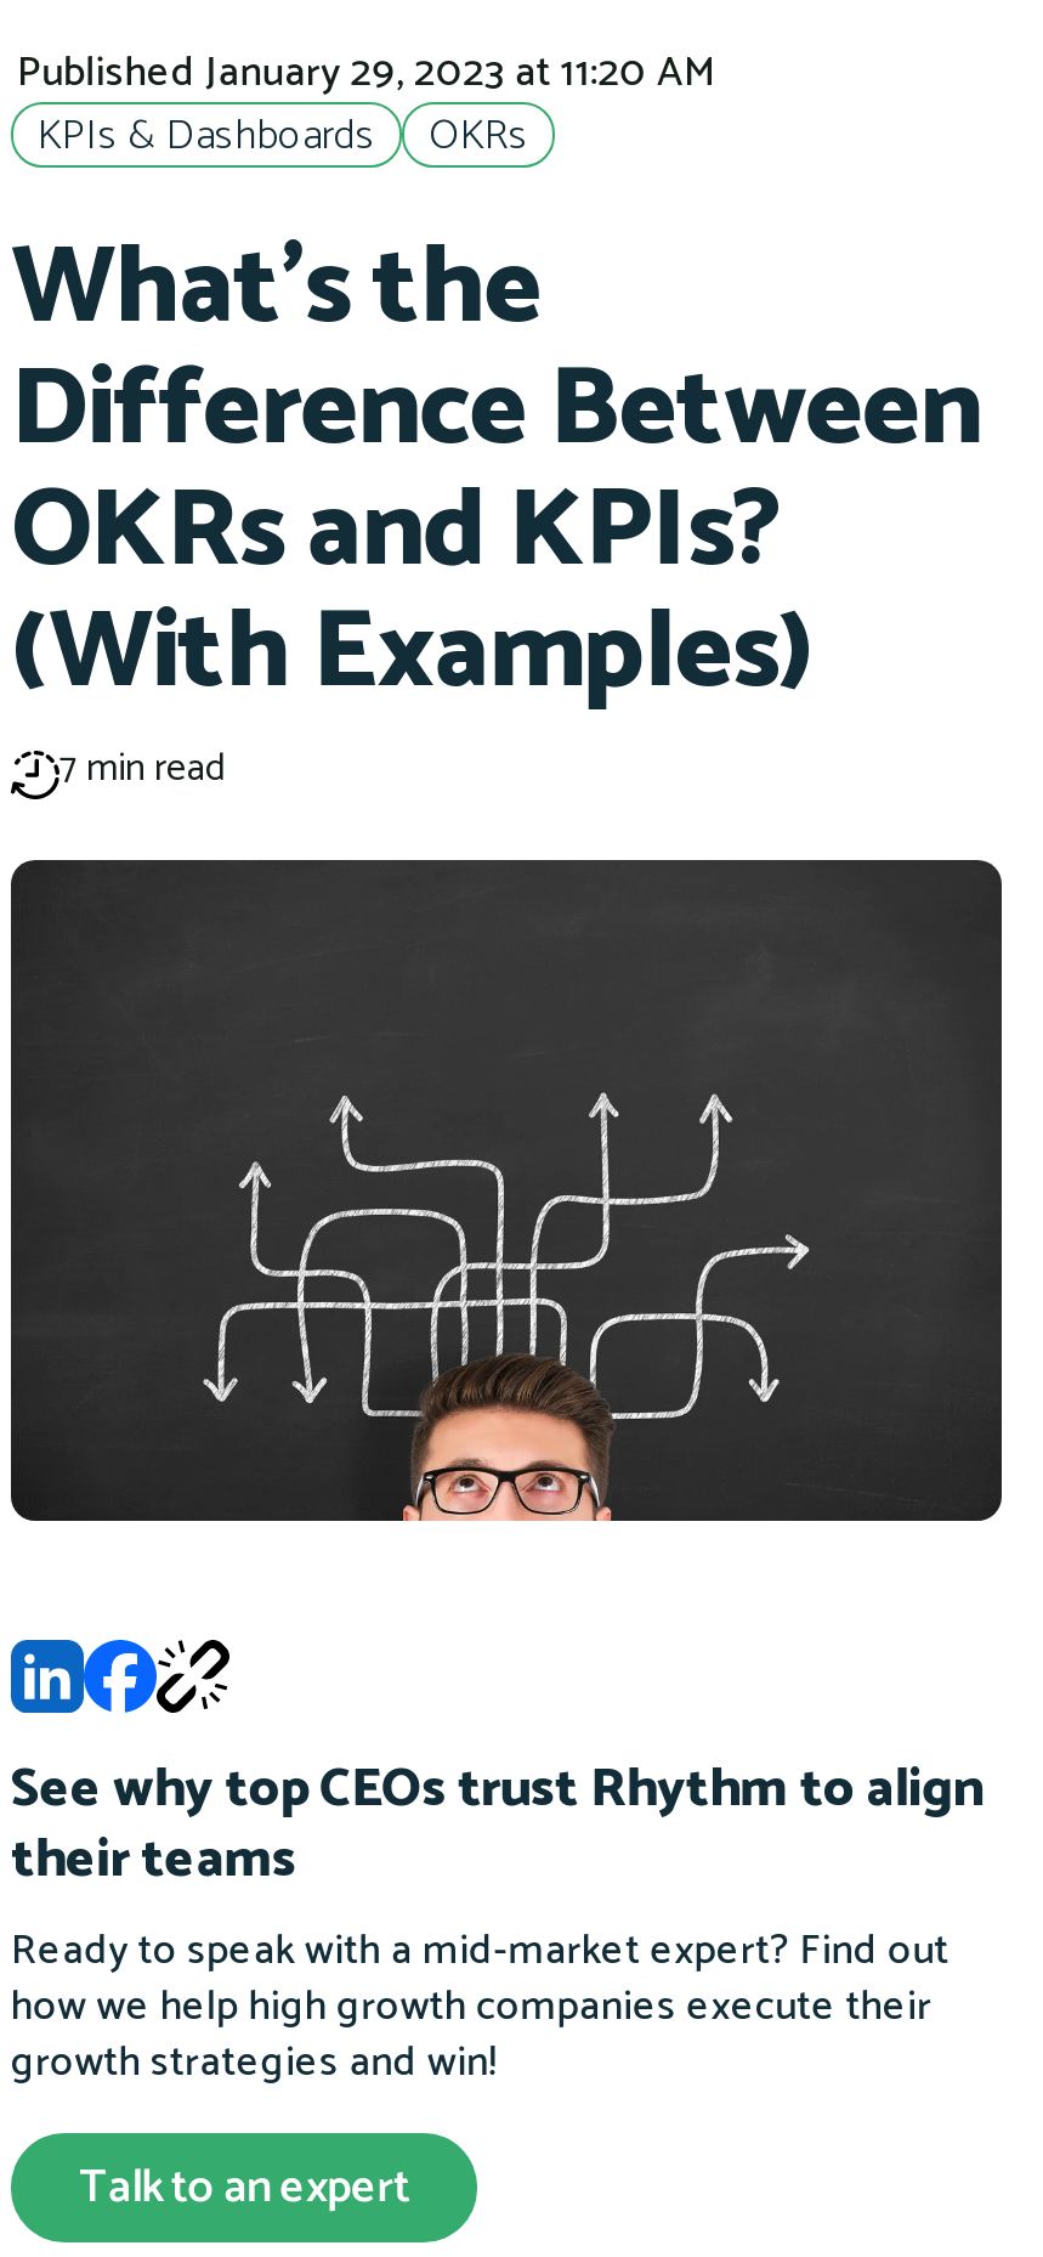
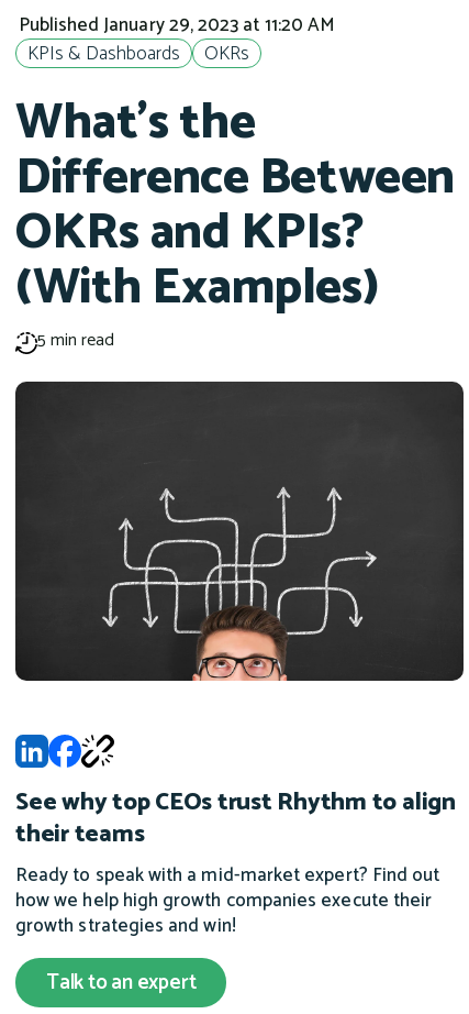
- 7 min read
+ 5 min read
